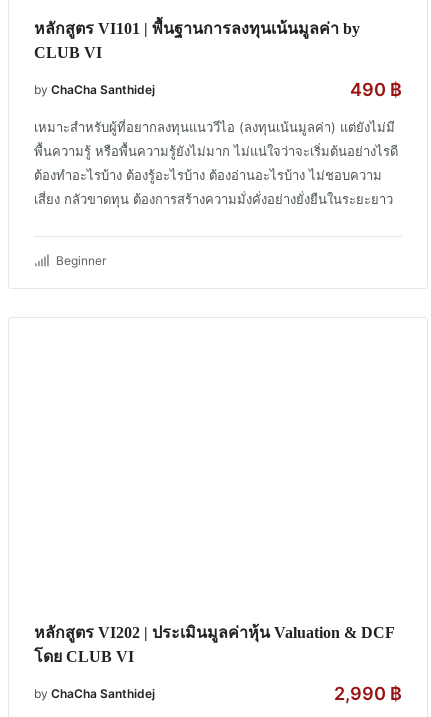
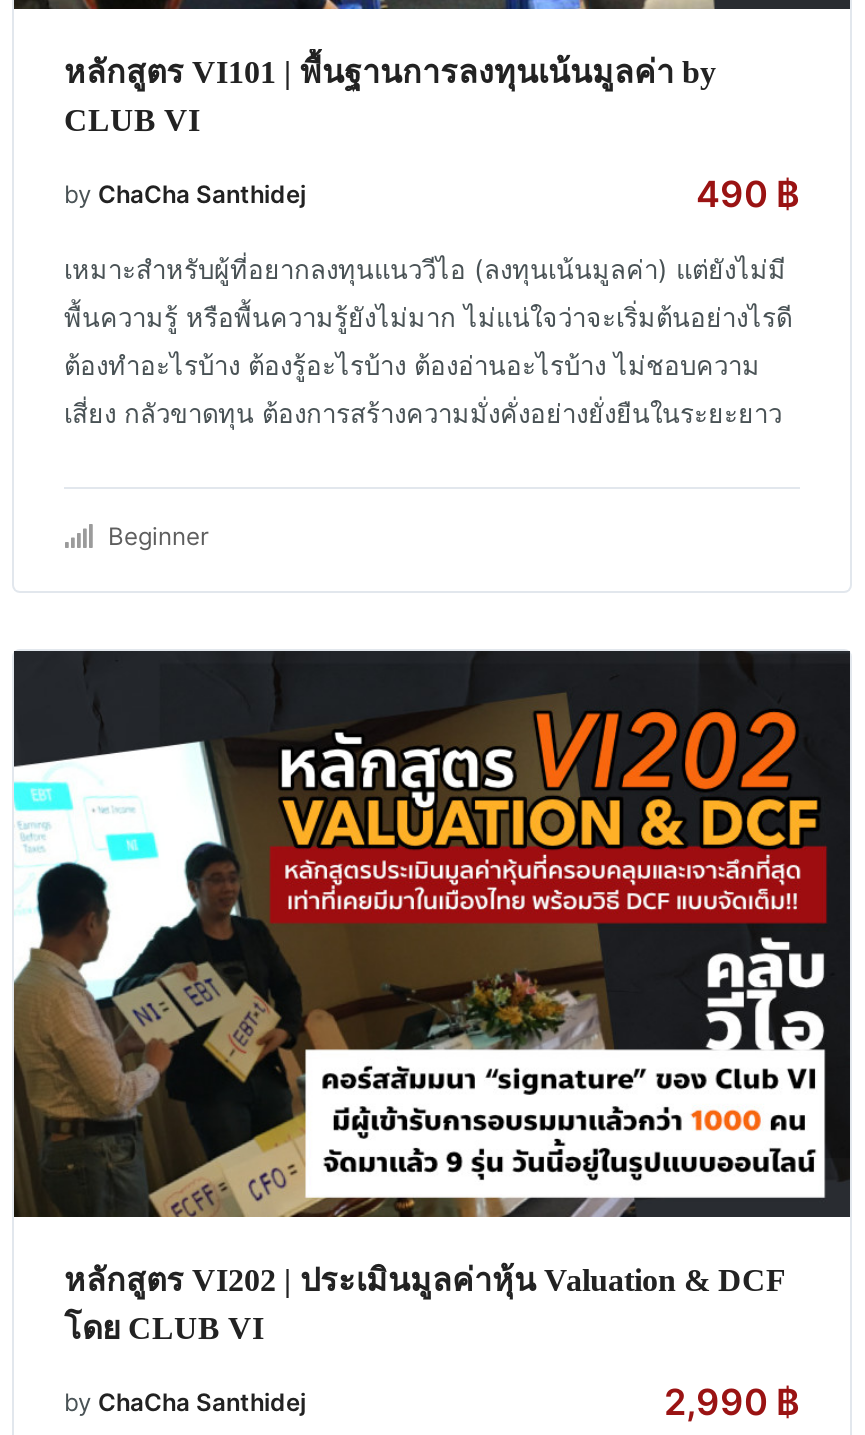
+ [image]
